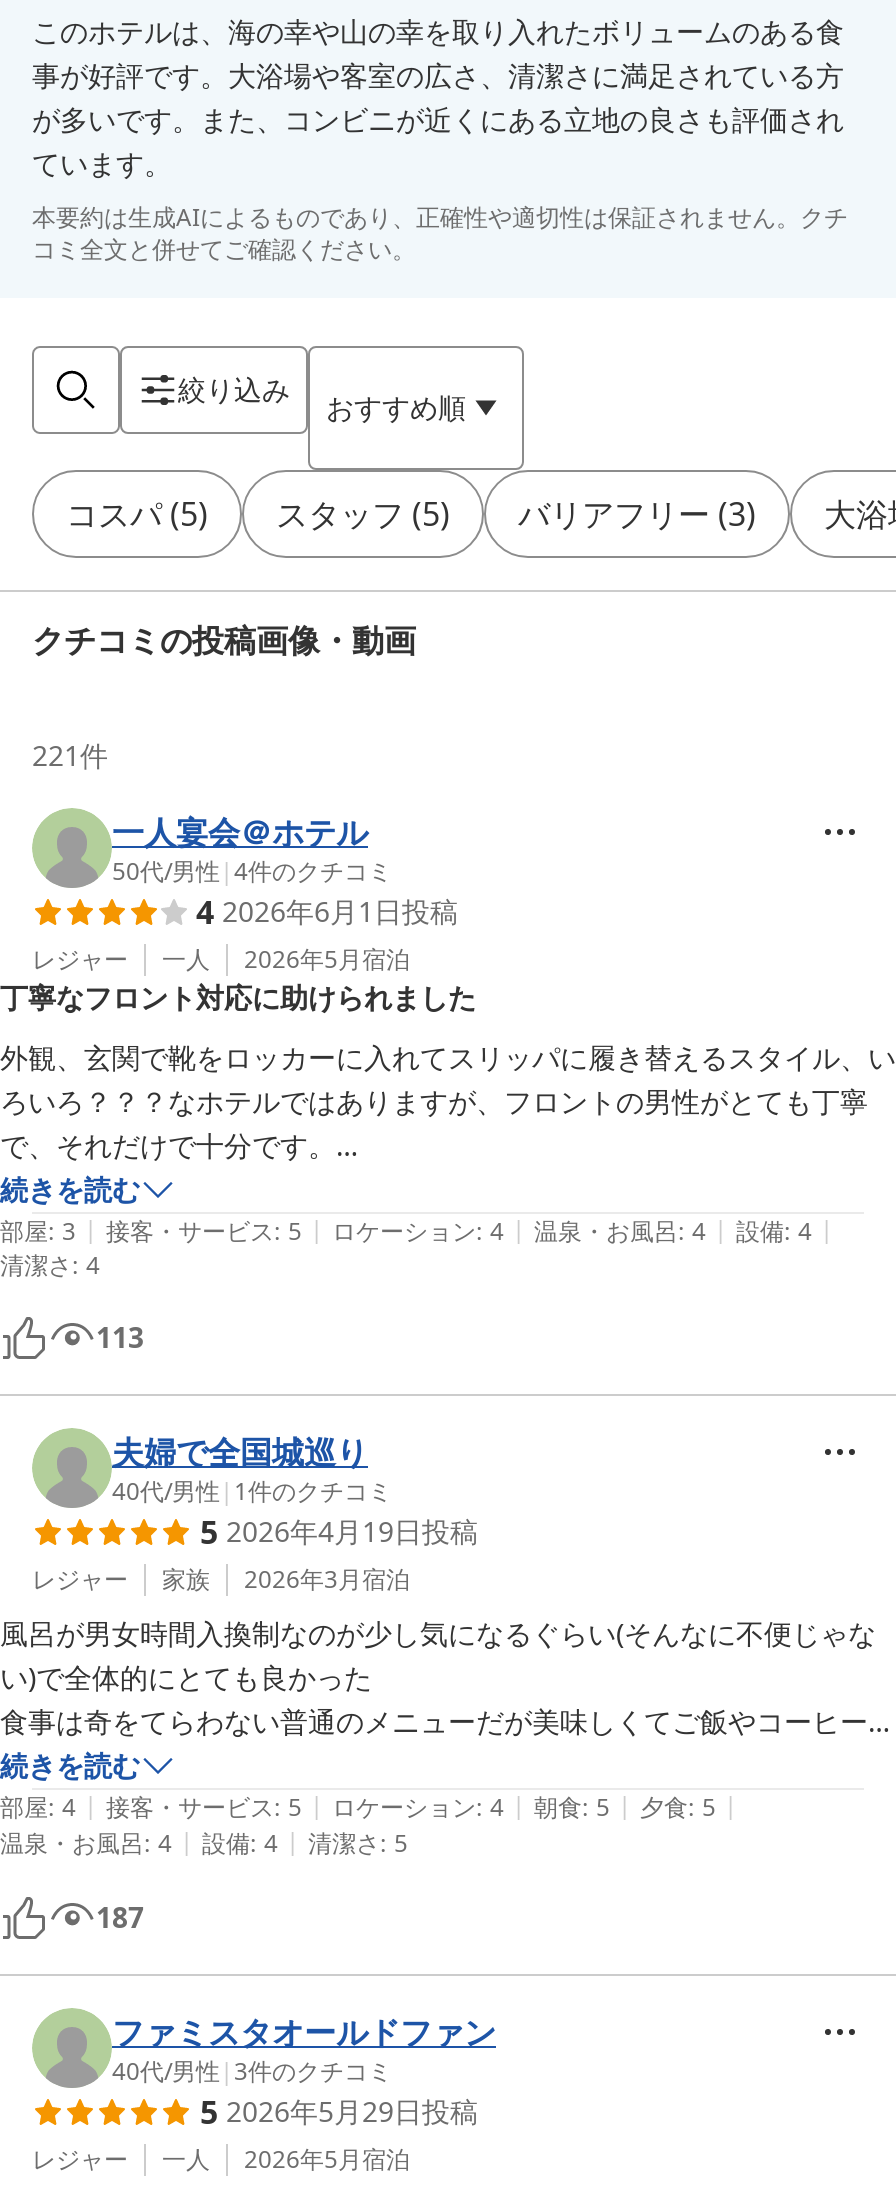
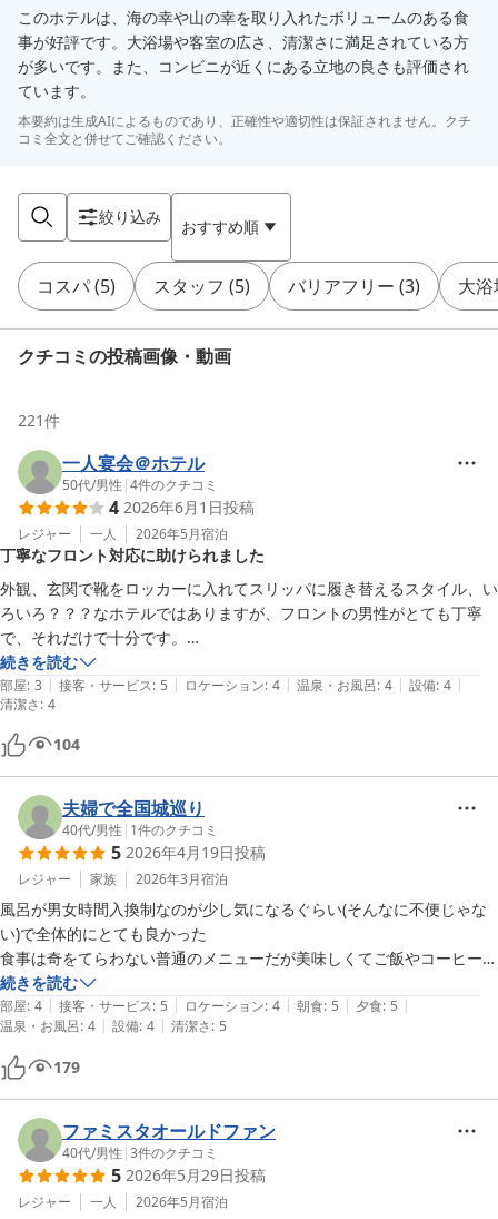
- 113
+ 104

- 187
+ 179
